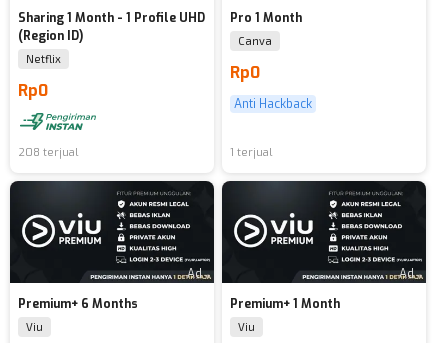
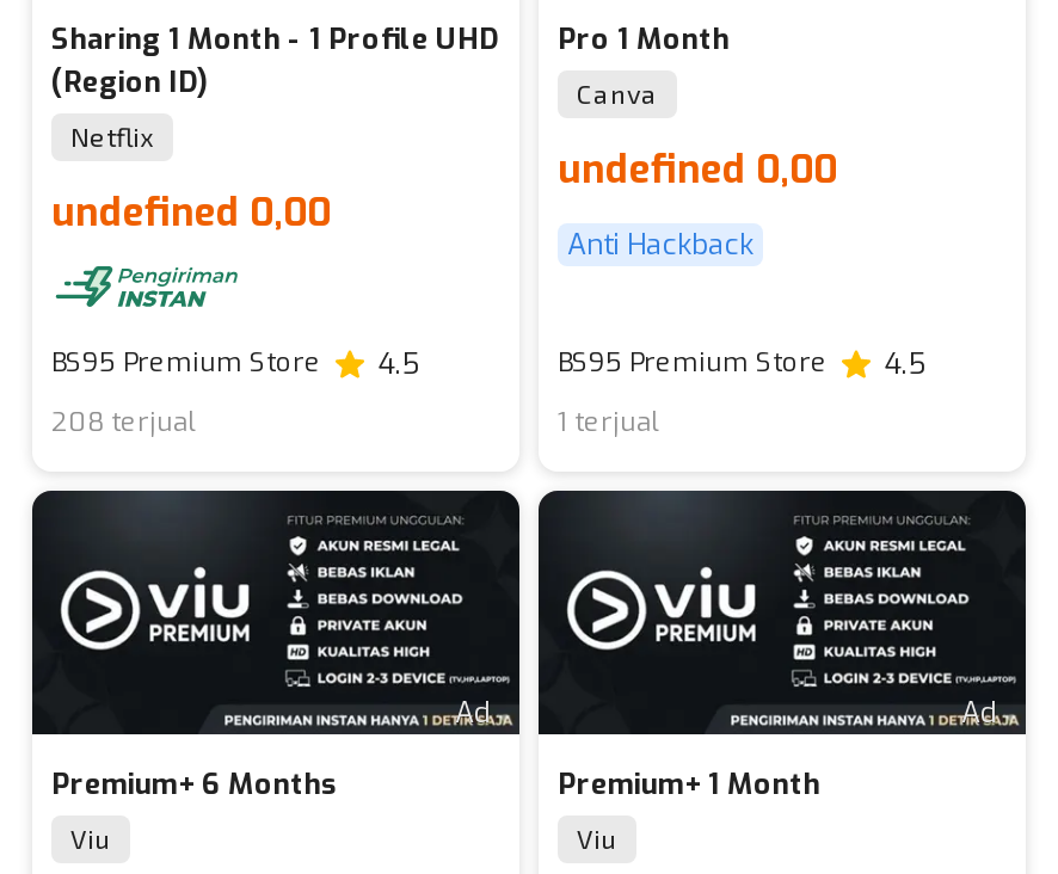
- Rp0
+ undefined 0,00

- Rp0
+ undefined 0,00
+ BS95 Premium Store
+ 4.5

+ BS95 Premium Store
+ 4.5
